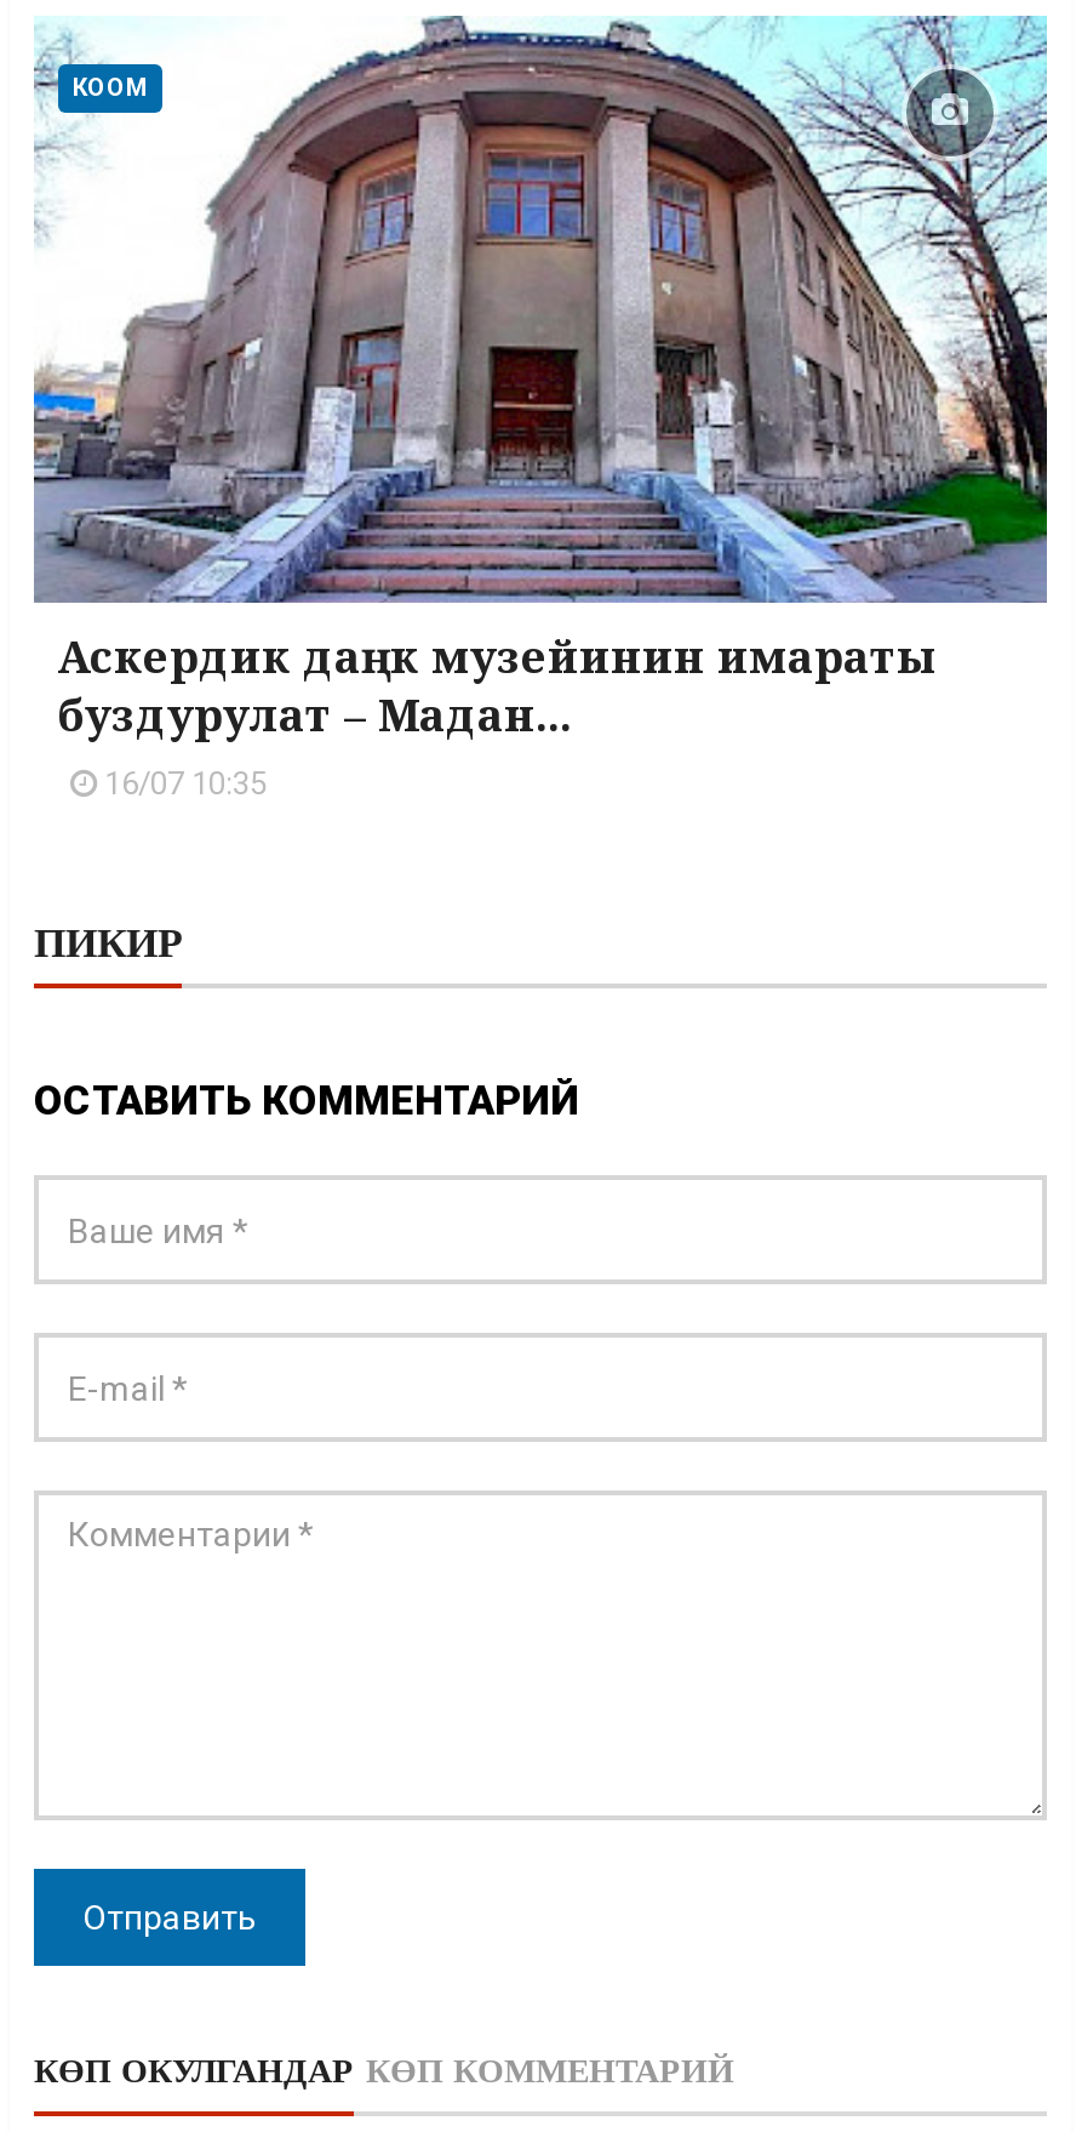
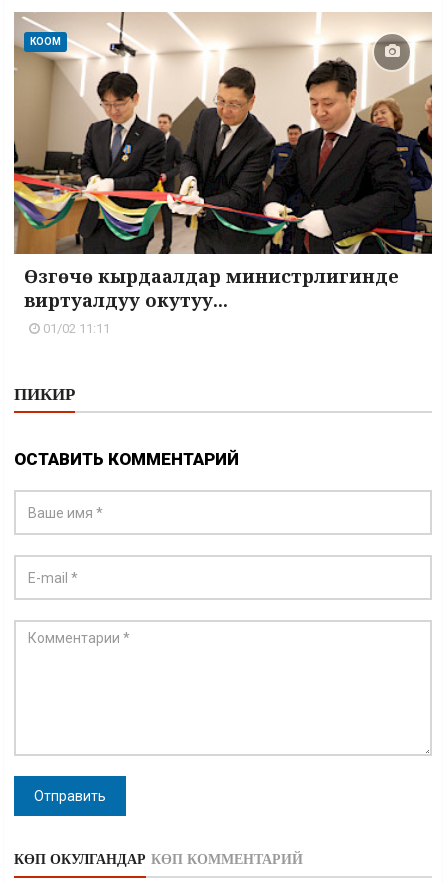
- [image]
- Аскердик даңк музейинин имараты
- буздурулат – Мадан...
- 16/07 10:35
+ [image]
+ Өзгөчө кырдаалдар министрлигинде
+ виртуалдуу окутуу...
+ 01/02 11:11
